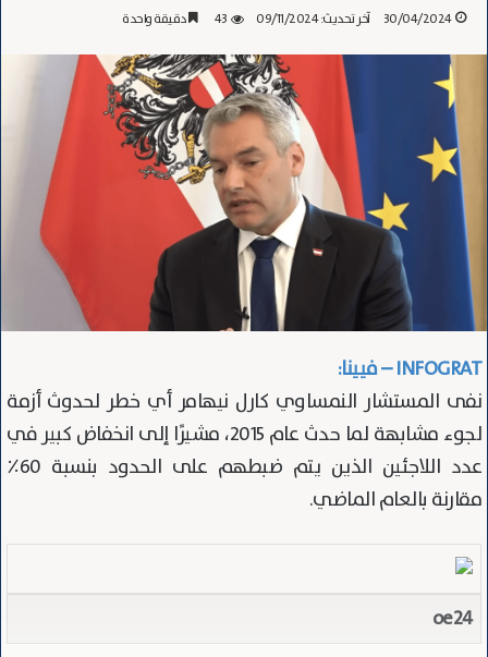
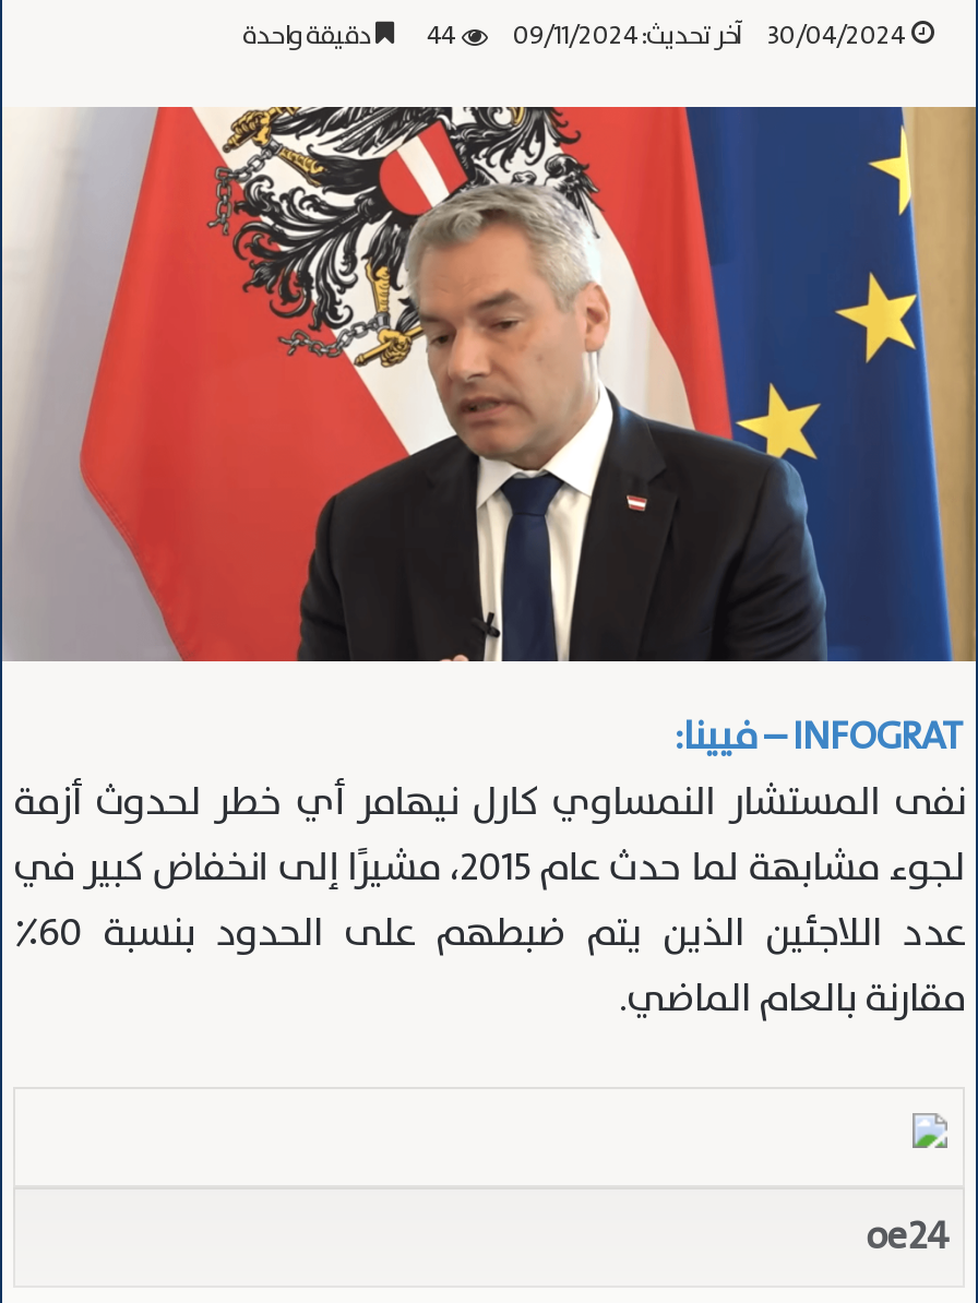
- 43 دقيقة واحدة
+ 44 دقيقة واحدة
